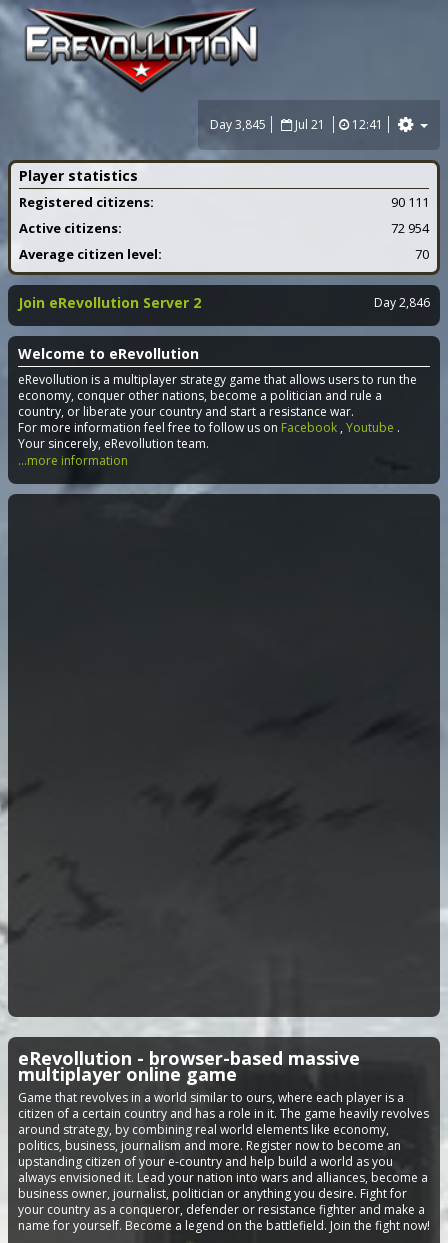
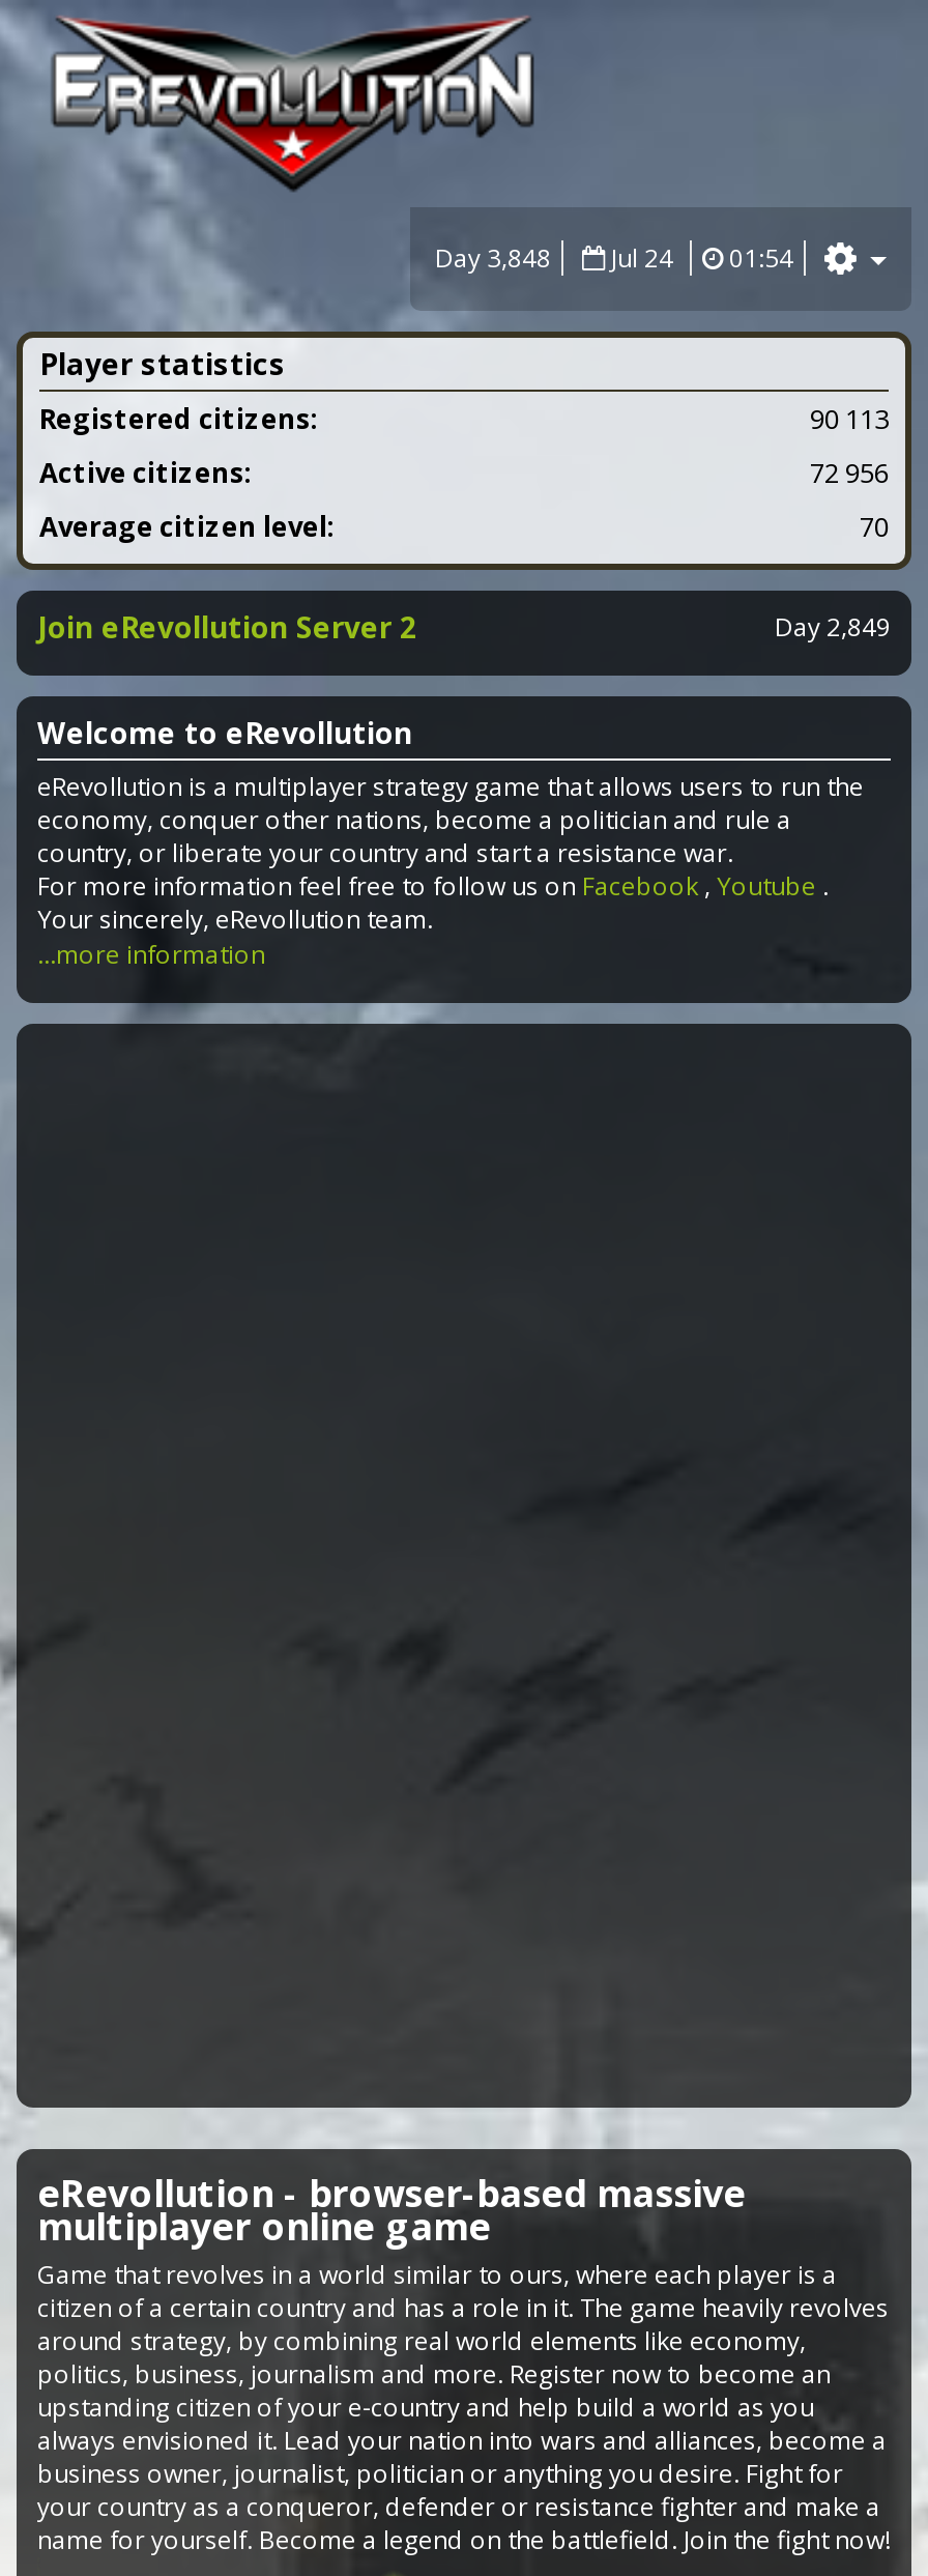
- Day 3,845
+ Day 3,848

- Jul 21
+ Jul 24

- 12:41
+ 01:54

- 90 111
+ 90 113

- 72 954
+ 72 956

- Day 2,846
+ Day 2,849
